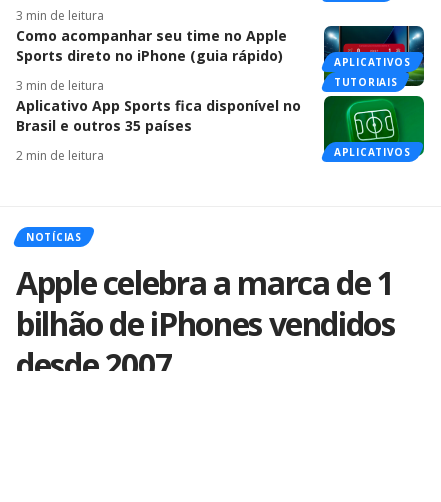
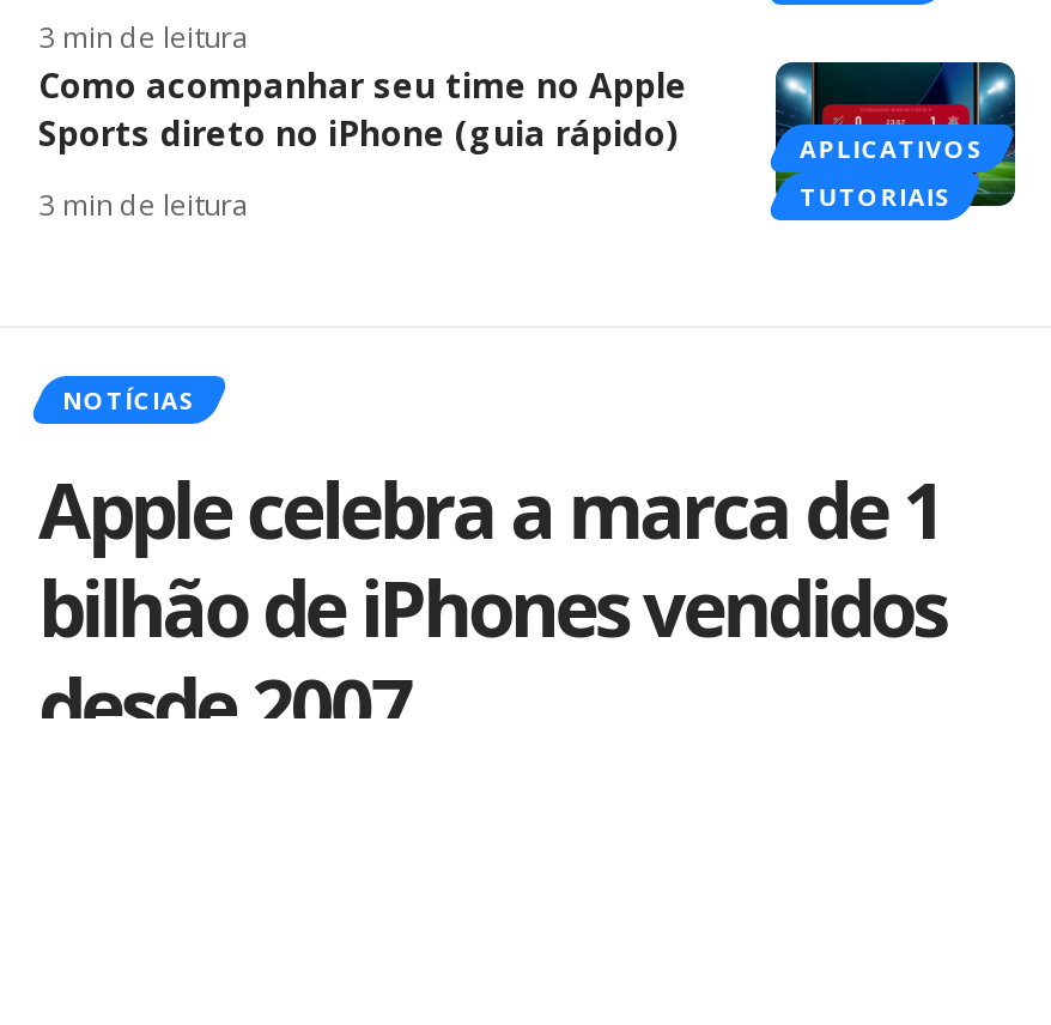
- Aplicativo App Sports fica disponível no
- Brasil e outros 35 países
- 2 min de leitura

- [image]
- APLICATIVOS
